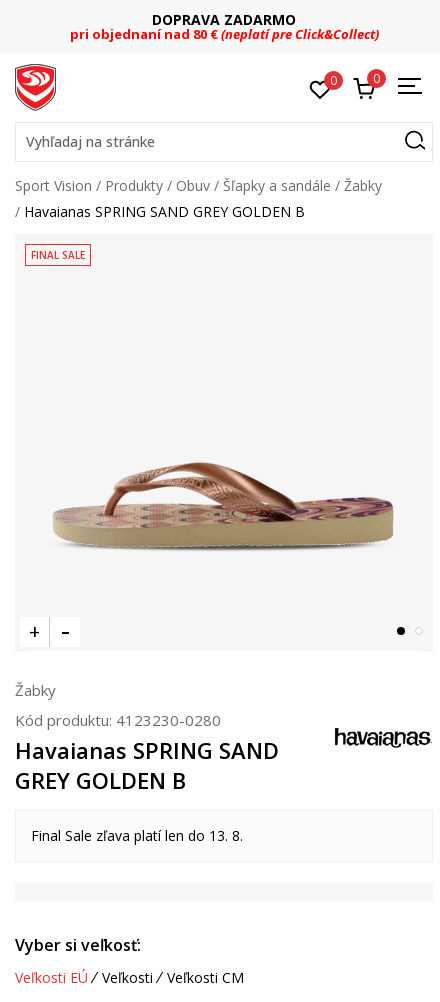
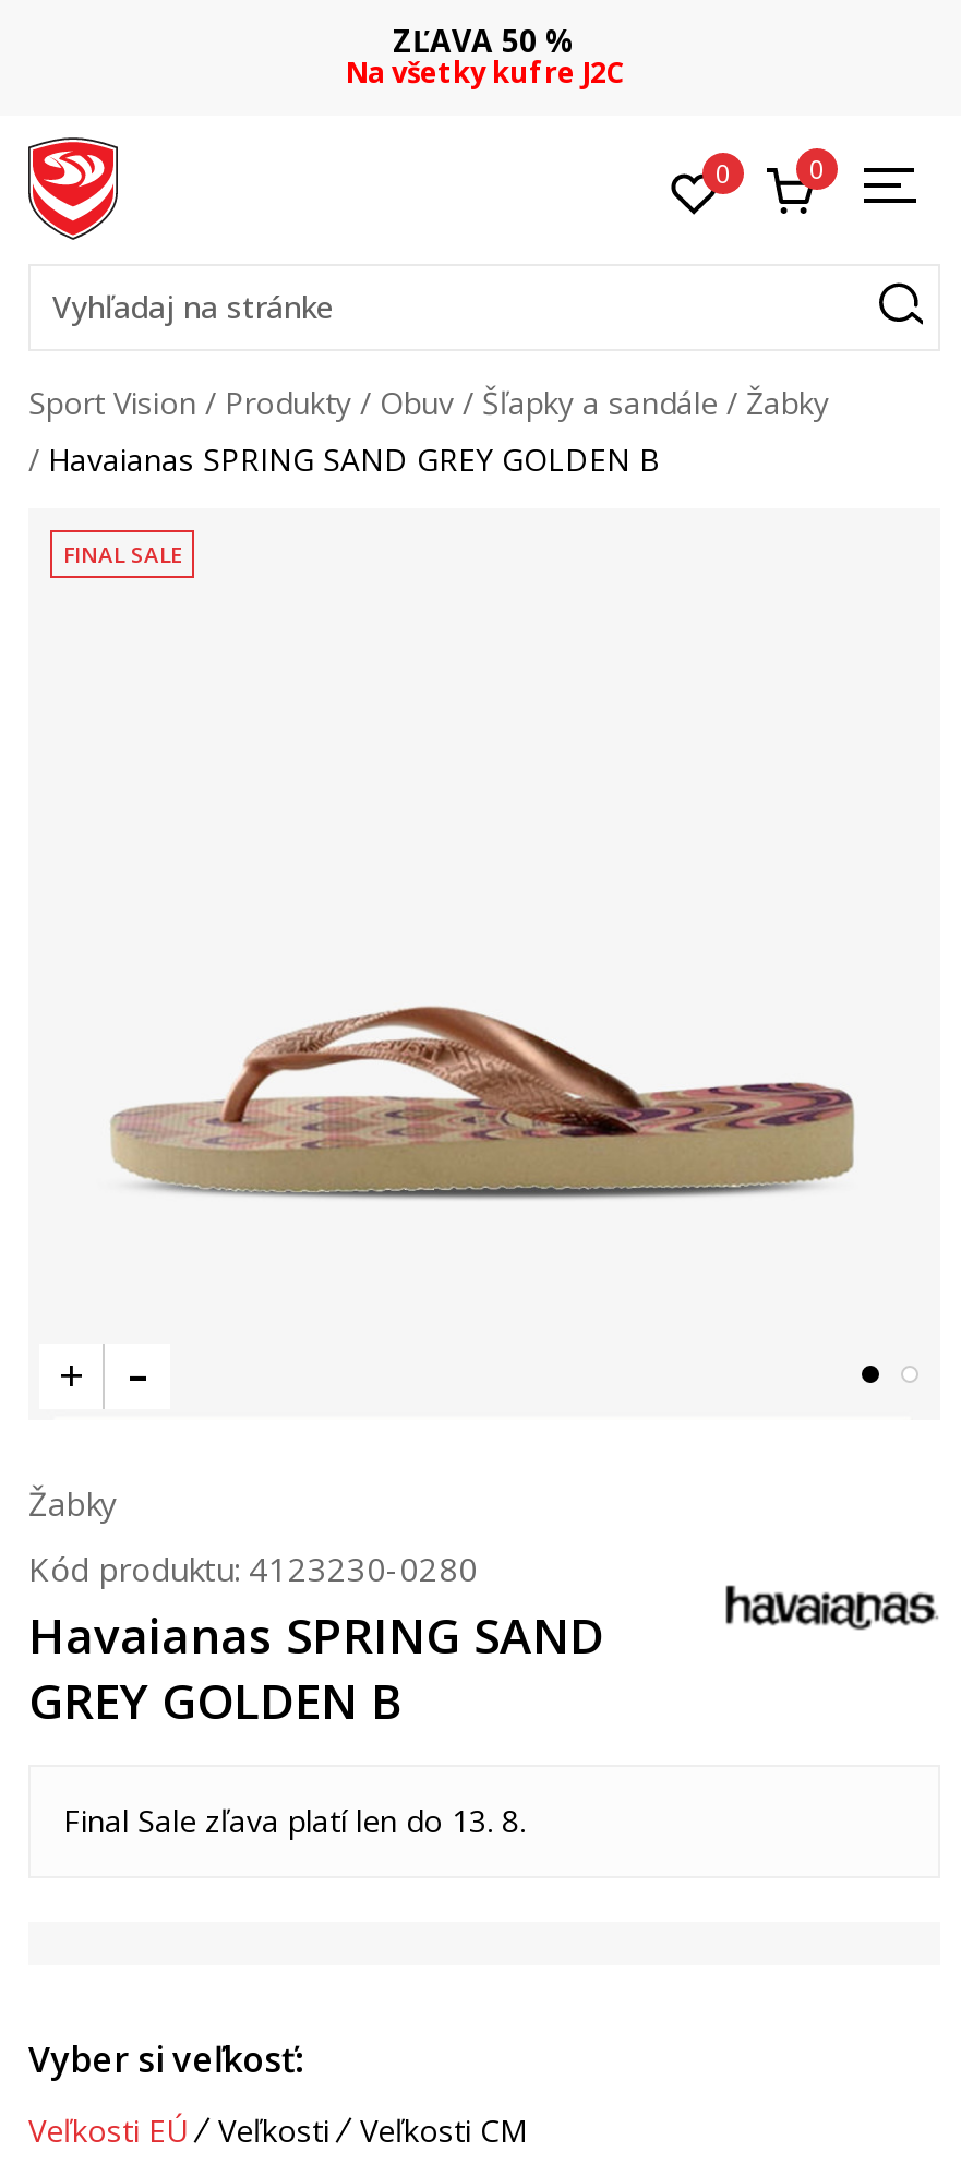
- DOPRAVA ZADARMO
- pri objednaní nad 80 €(neplatí pre Click&Collect)
+ ZĽAVA 50 %
+ Na všetky kufre J2C
